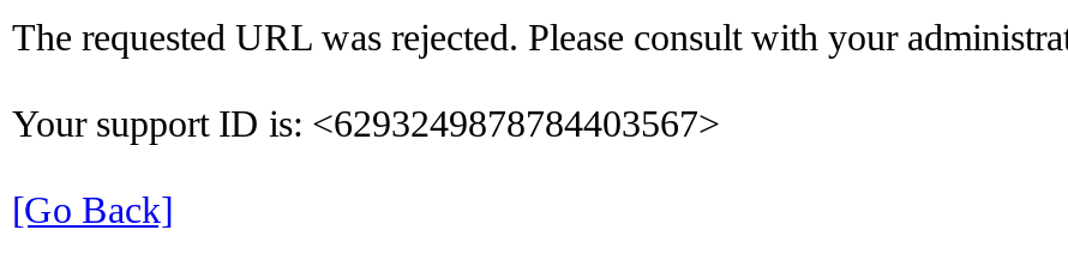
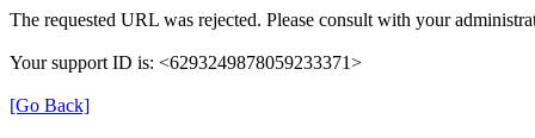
- Your support ID is: <6293249878784403567>
+ Your support ID is: <6293249878059233371>
